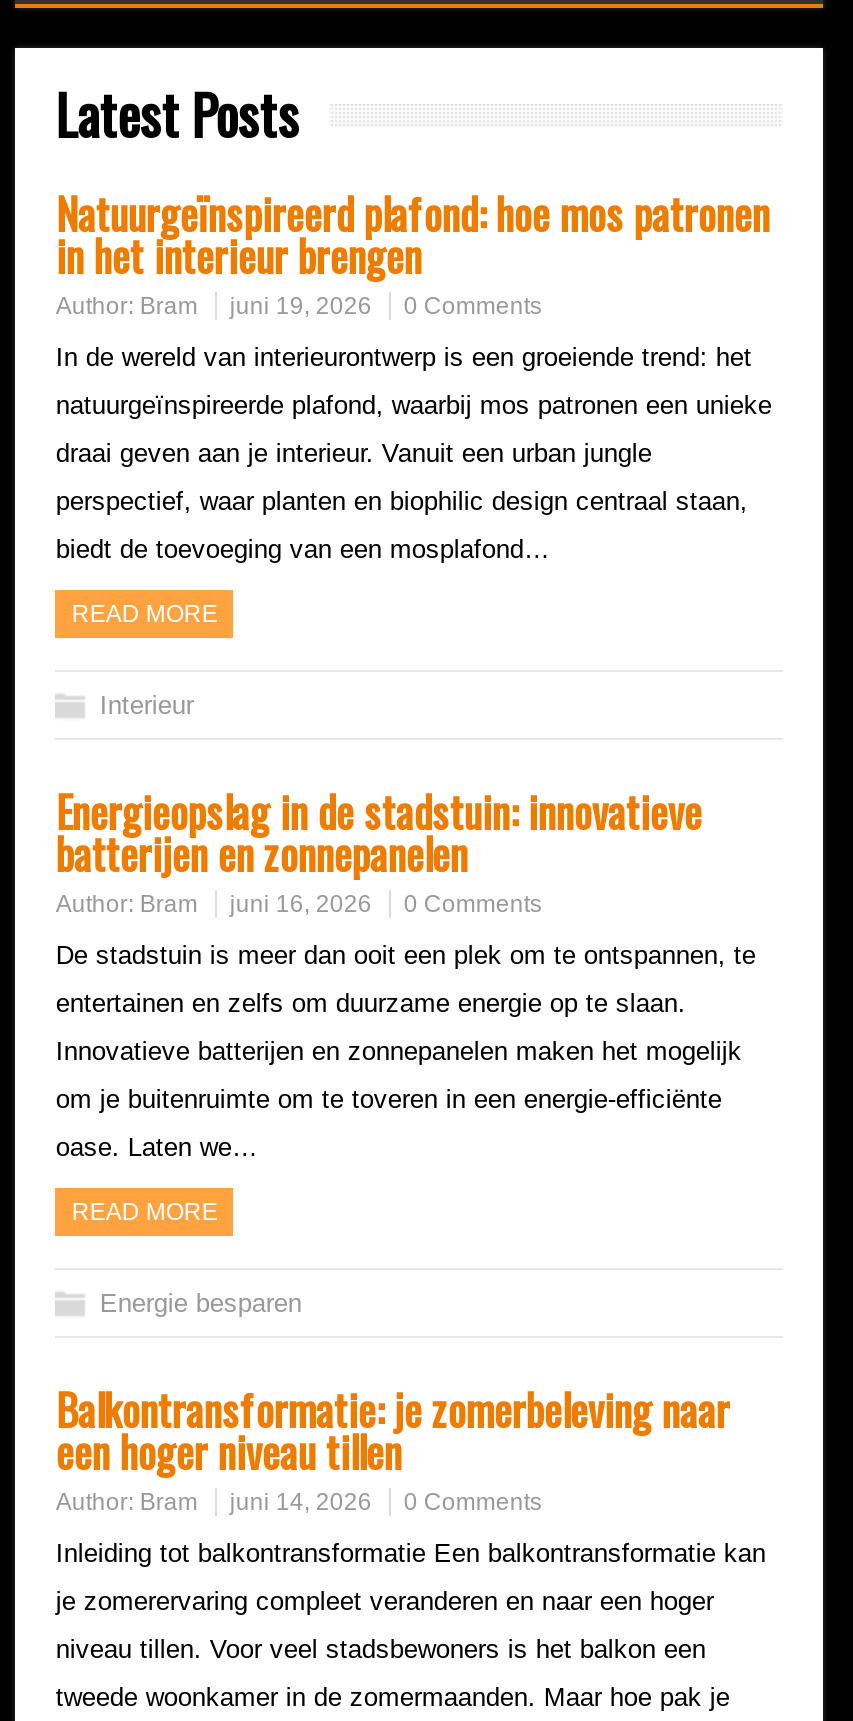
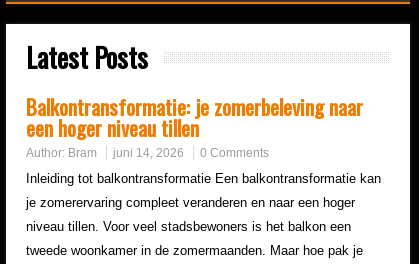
- Natuurgeïnspireerd plafond: hoe mos patronen
- in het interieur brengen
- Author: Bram
- juni 19, 2026
- 0 Comments
- In de wereld van interieurontwerp is een groeiende trend: het
- natuurgeïnspireerde plafond, waarbij mos patronen een unieke
- draai geven aan je interieur. Vanuit een urban jungle
- perspectief, waar planten en biophilic design centraal staan,
- biedt de toevoeging van een mosplafond…
- READ MORE
- Interieur
- Energieopslag in de stadstuin: innovatieve
- batterijen en zonnepanelen
- Author: Bram
- juni 16, 2026
- 0 Comments
- De stadstuin is meer dan ooit een plek om te ontspannen, te
- entertainen en zelfs om duurzame energie op te slaan.
- Innovatieve batterijen en zonnepanelen maken het mogelijk
- om je buitenruimte om te toveren in een energie-efficiënte
- oase. Laten we…
- READ MORE
- Energie besparen
